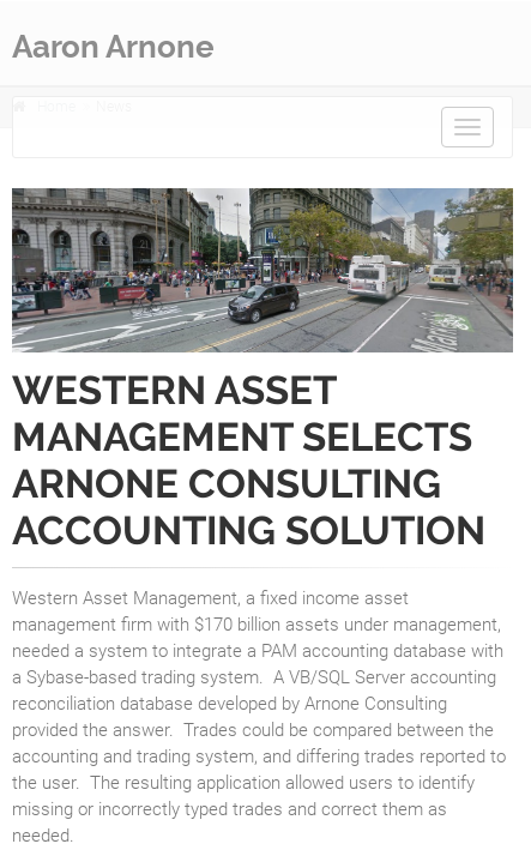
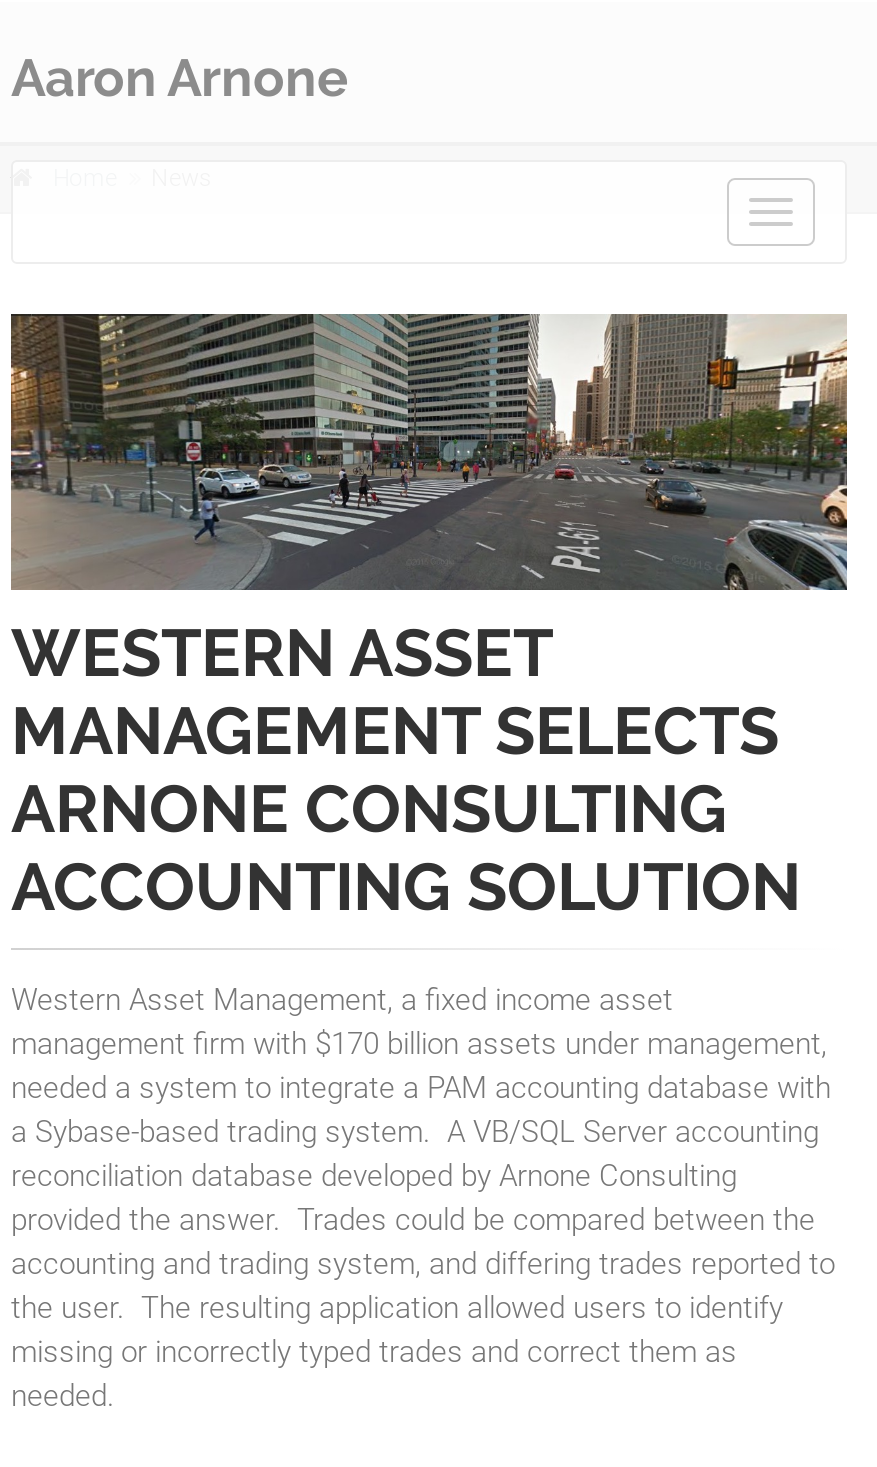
- [image]
+ [image]
